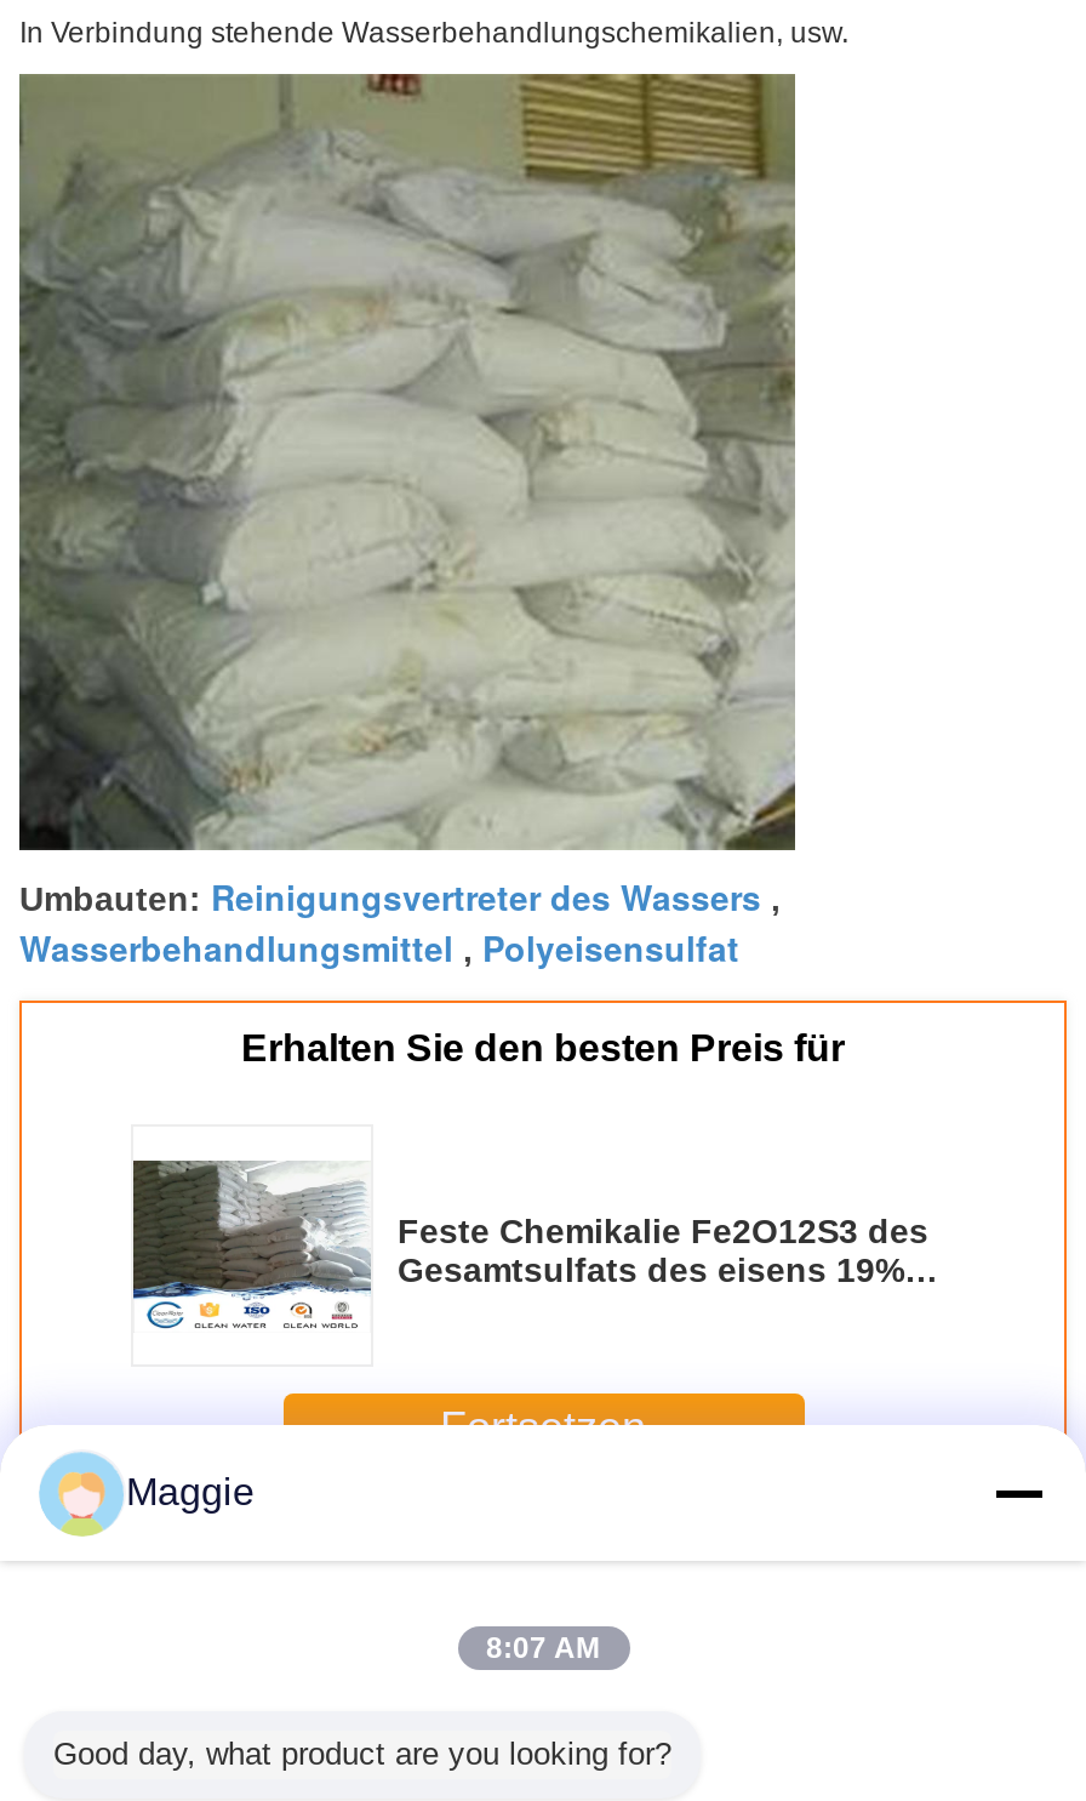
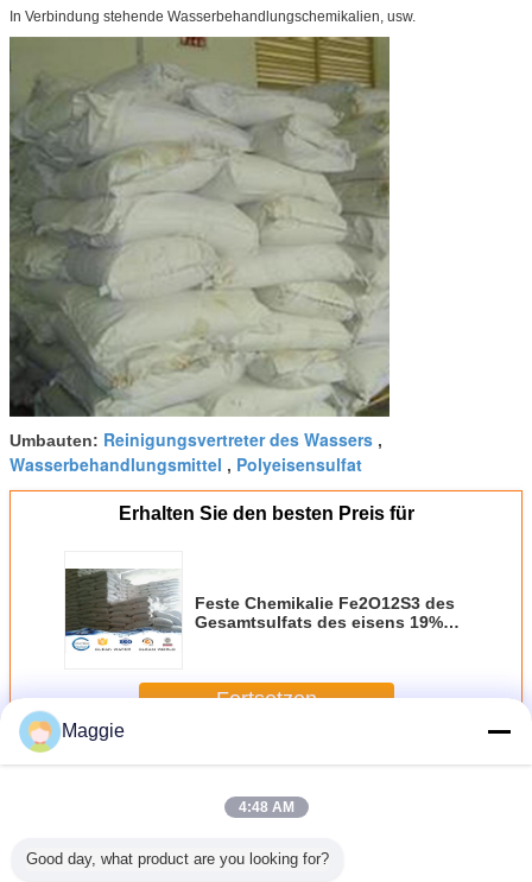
- 8:07 AM
+ 4:48 AM
